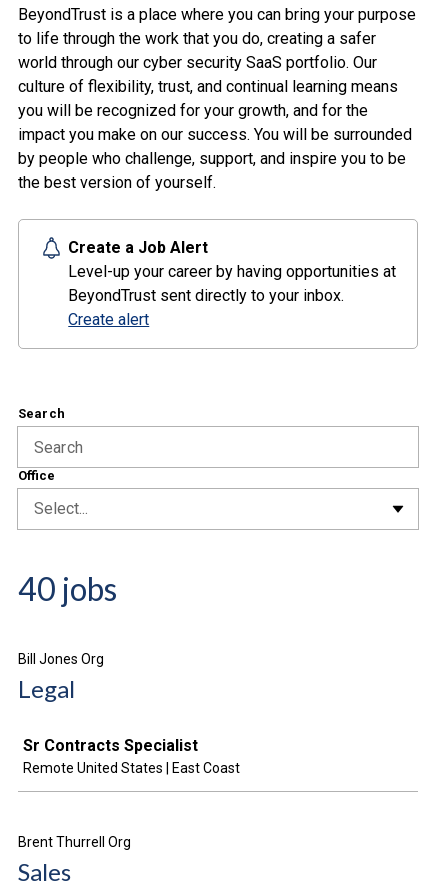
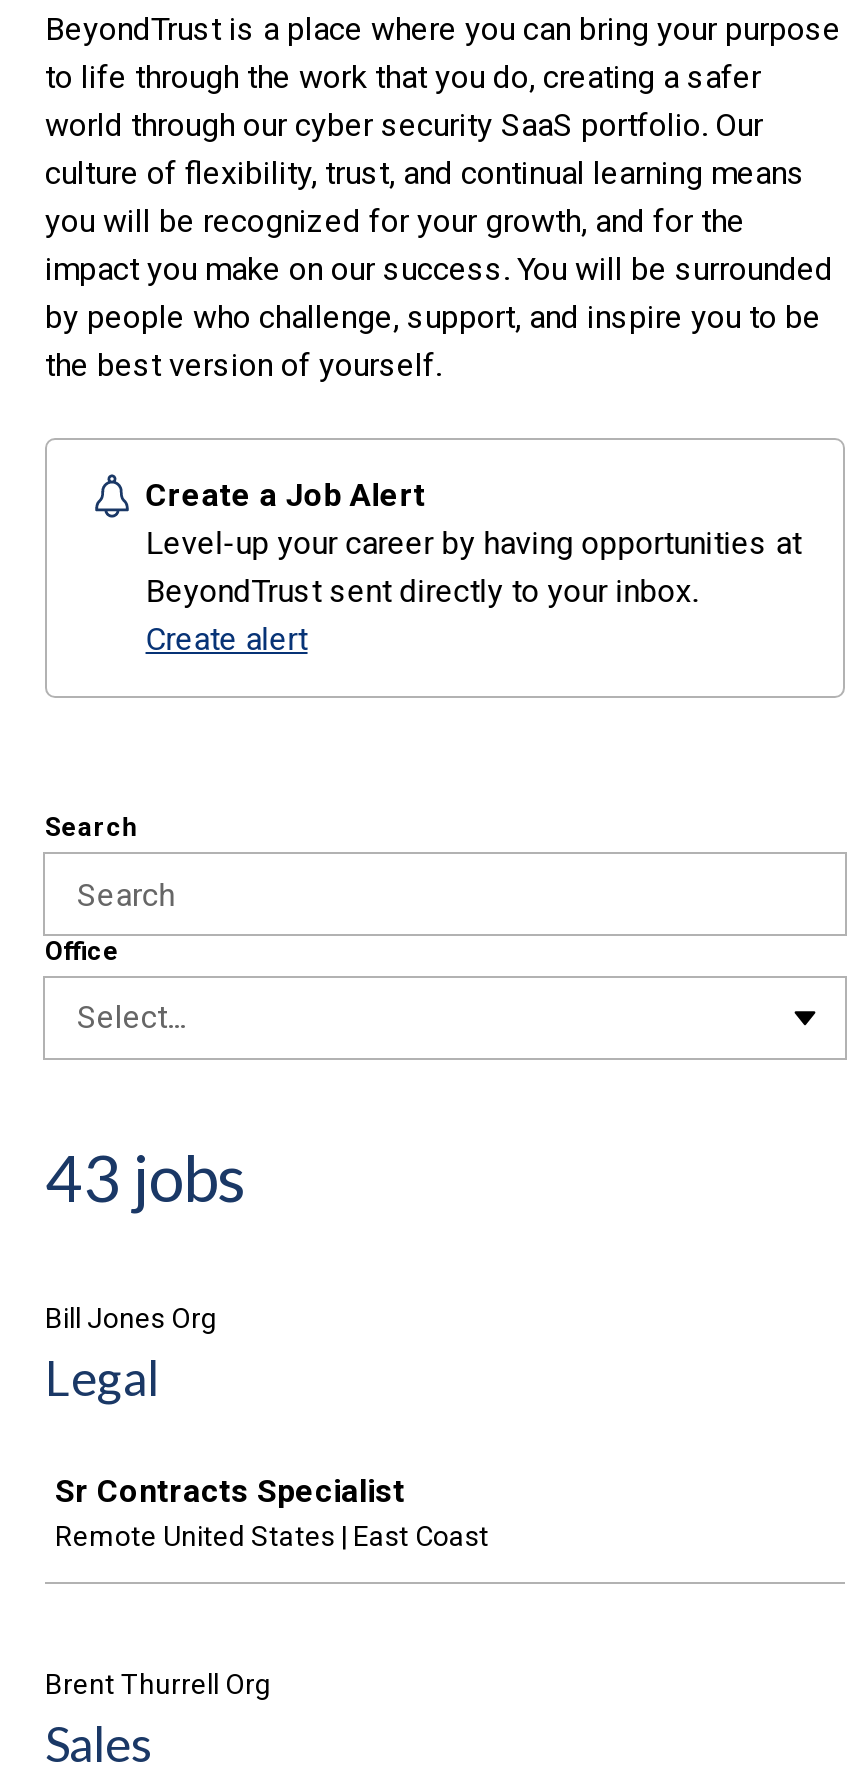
- 40 jobs
+ 43 jobs
